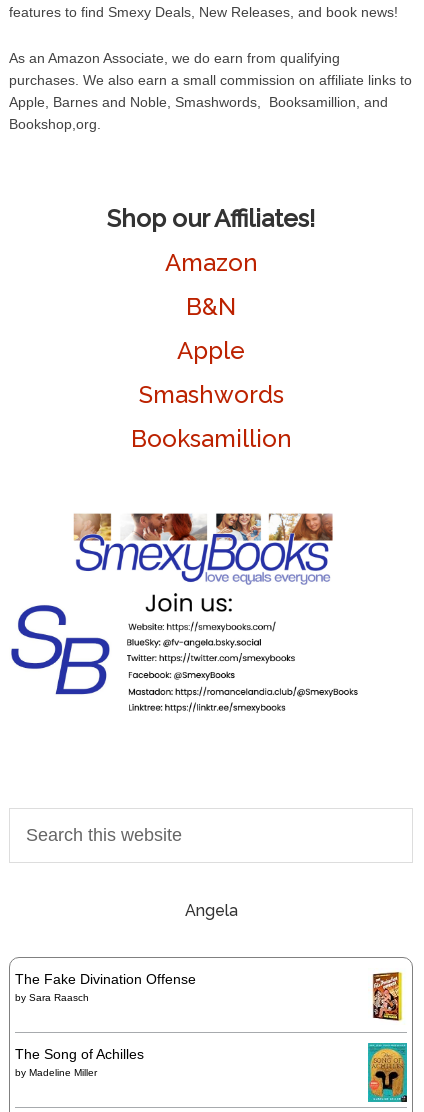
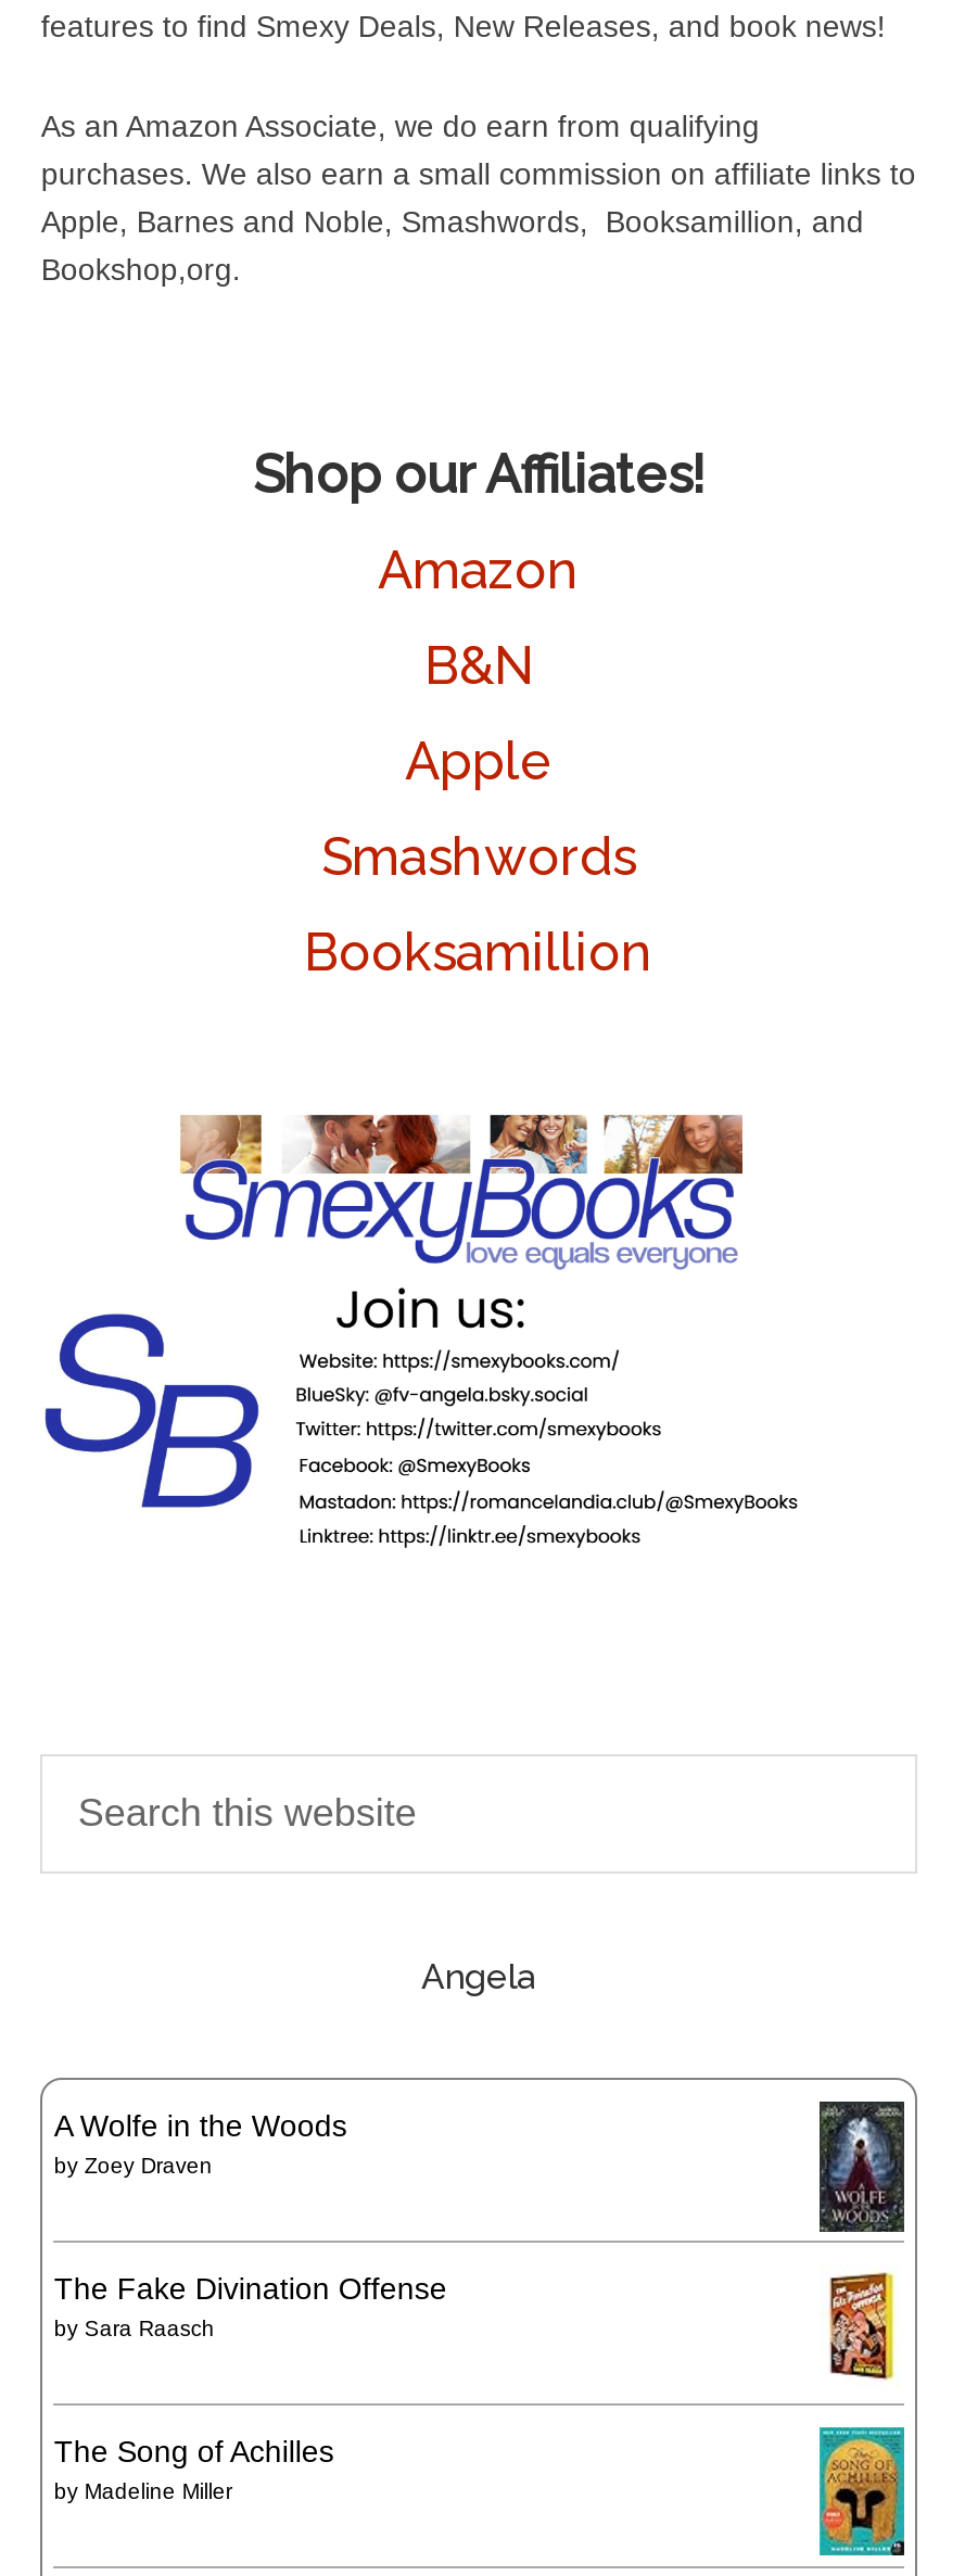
+ A Wolfe in the Woods
+ by Zoey Draven

+ [image]
